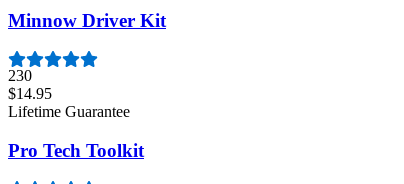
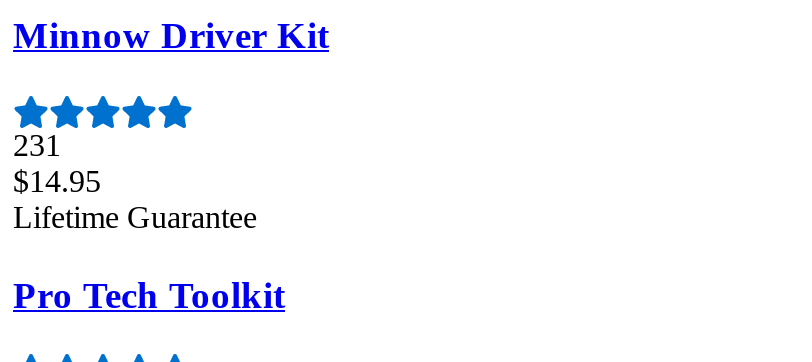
- 230
+ 231
